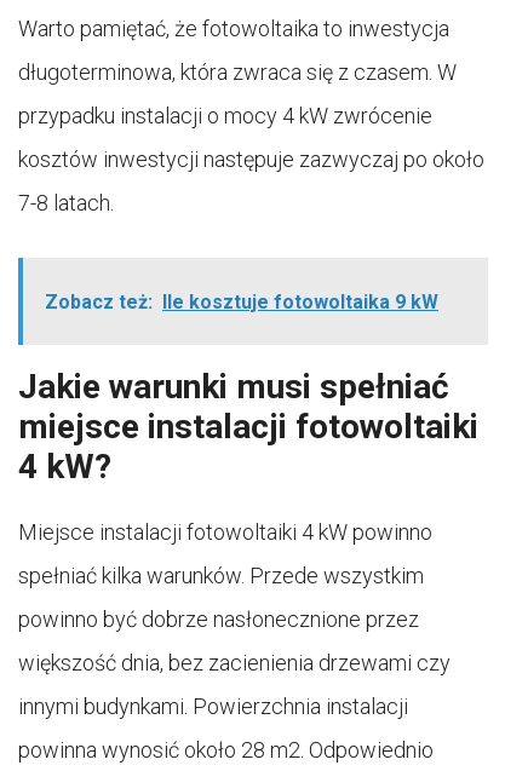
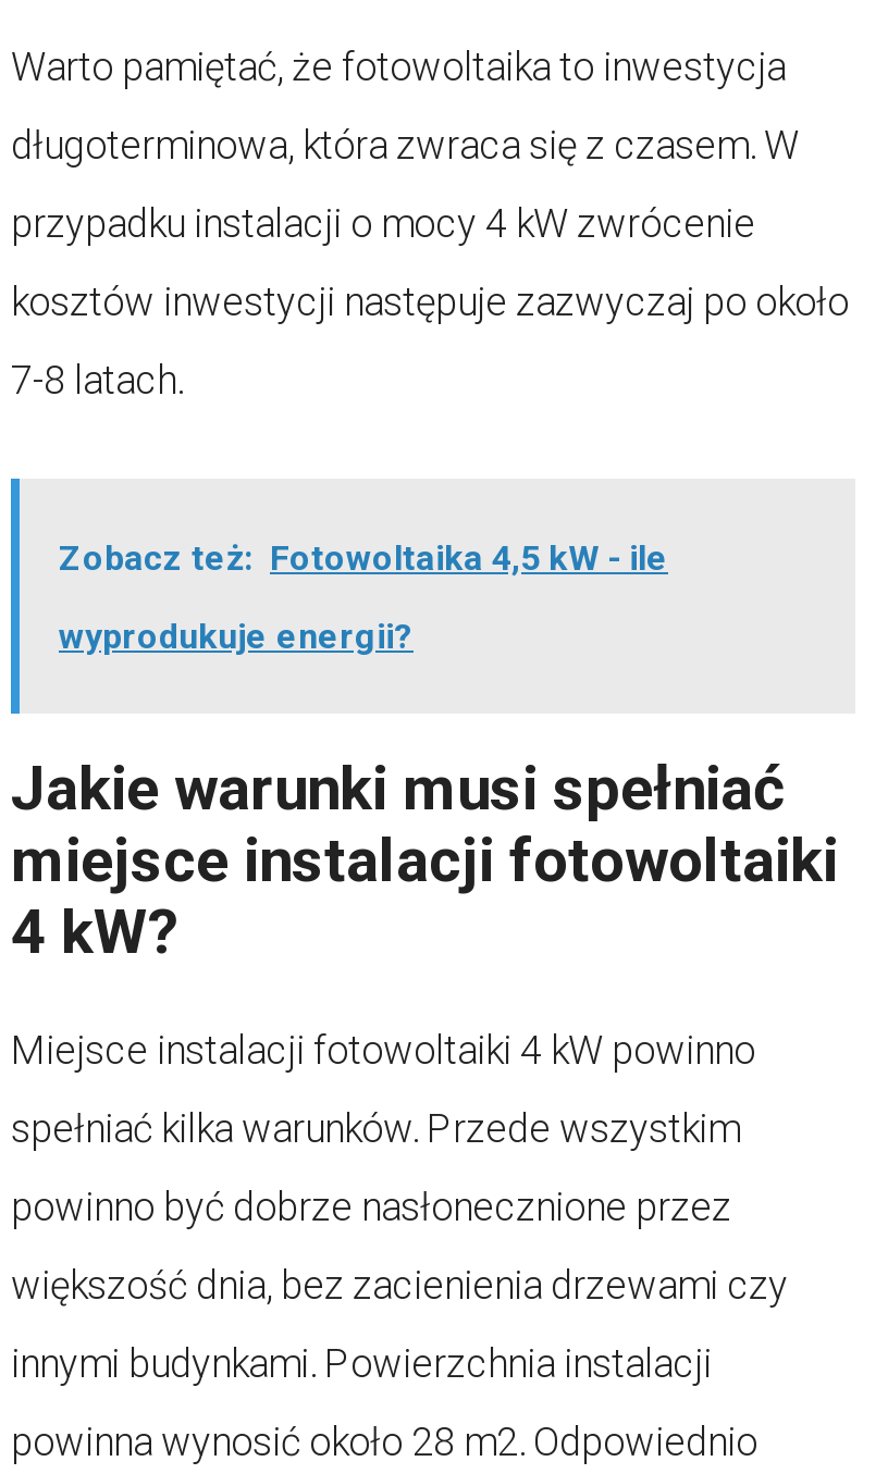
- Zobacz też: Ile kosztuje fotowoltaika 9 kW
+ Zobacz też: Fotowoltaika 4,5 kW - ile
+ wyprodukuje energii?
